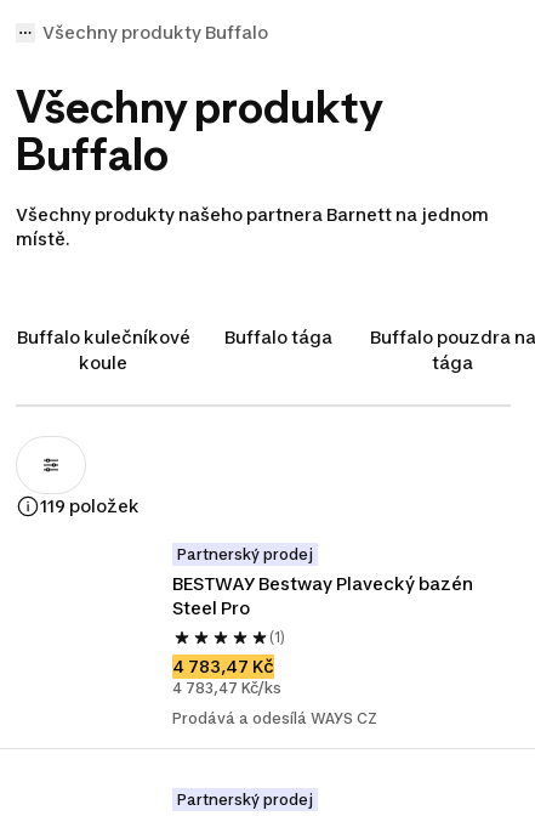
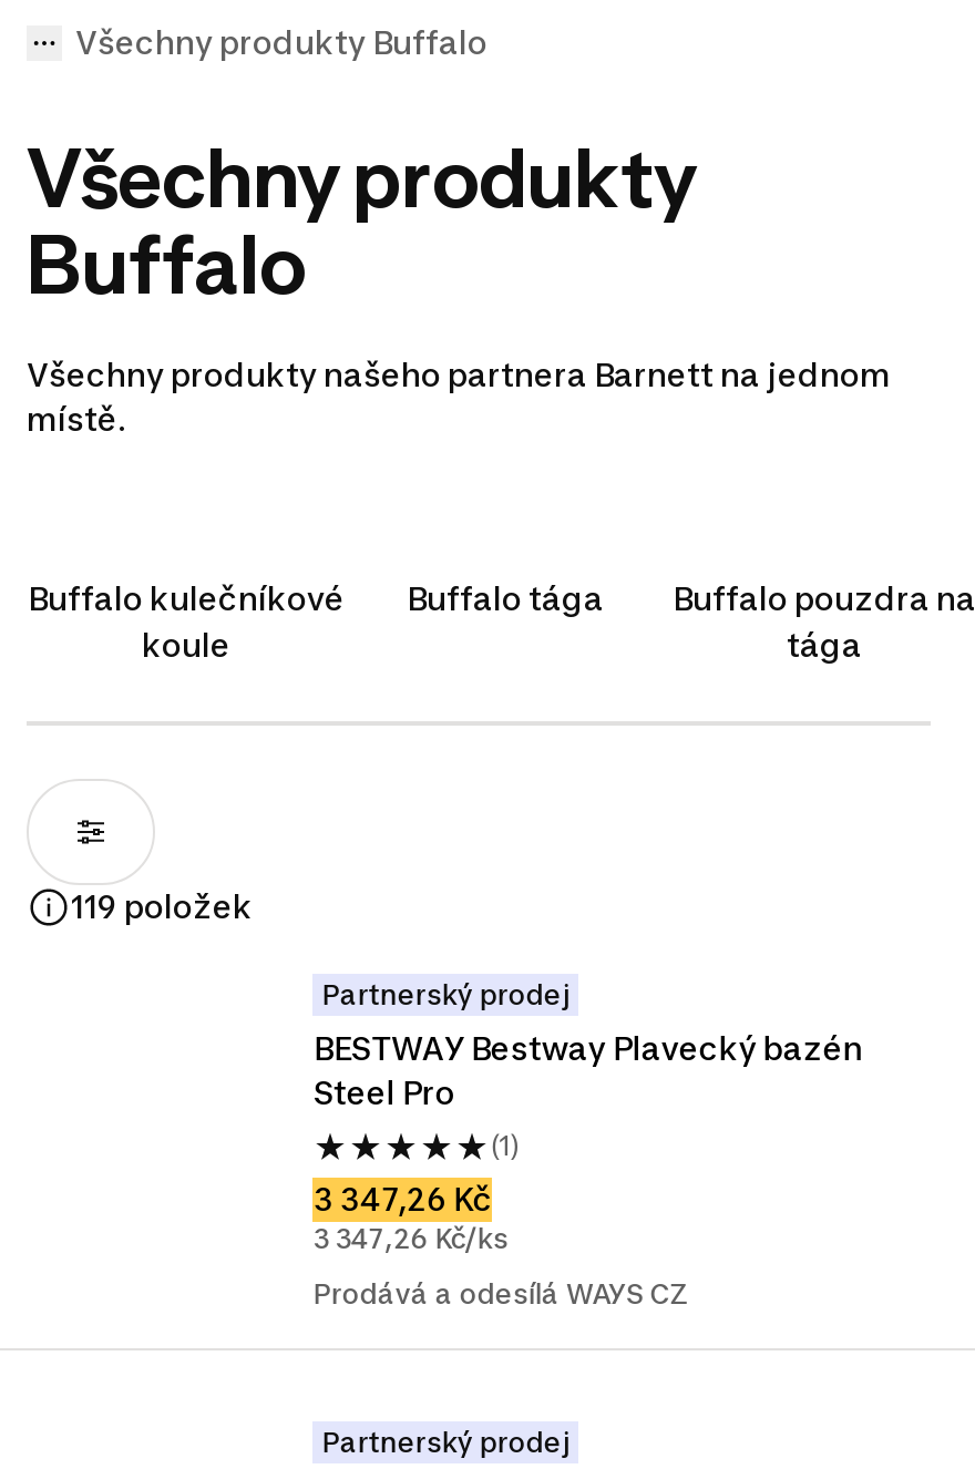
- 4 783,47 Kč
+ 3 347,26 Kč

- 4 783,47 Kč/ks
+ 3 347,26 Kč/ks
